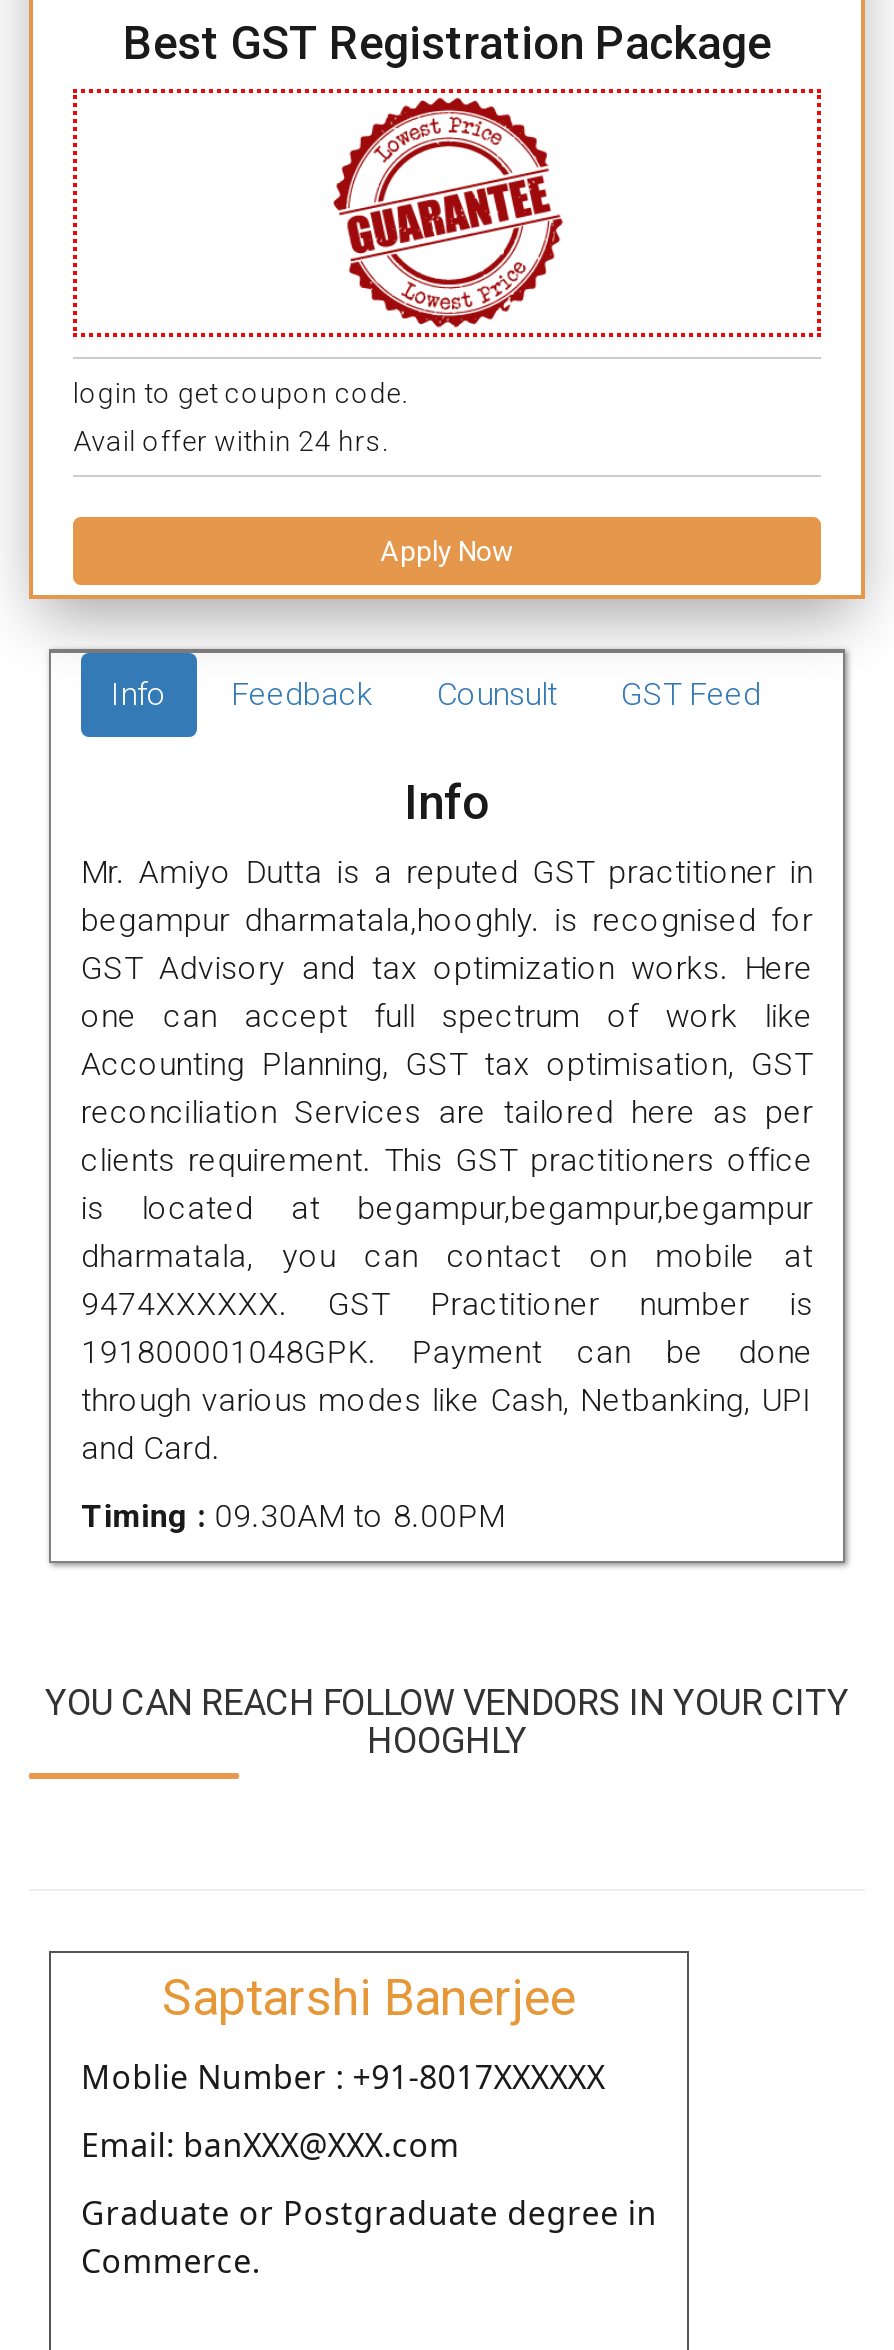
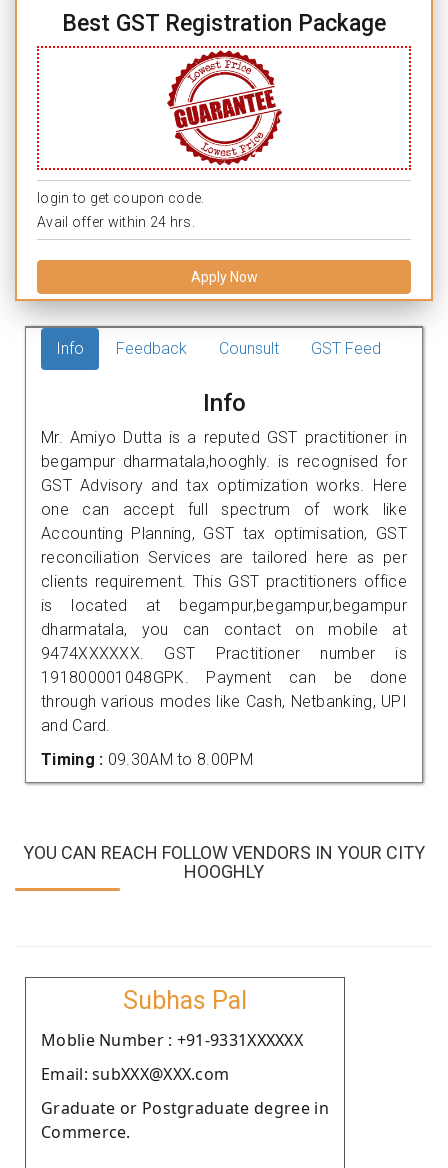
- Saptarshi Banerjee
+ Subhas Pal

- Moblie Number : +91-8017XXXXXX
+ Moblie Number : +91-9331XXXXXX

- Email: banXXX@XXX.com
+ Email: subXXX@XXX.com
